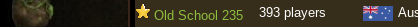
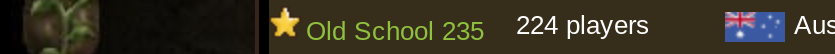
- Old School 235 393 players
+ Old School 235 224 players
